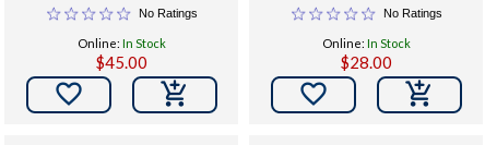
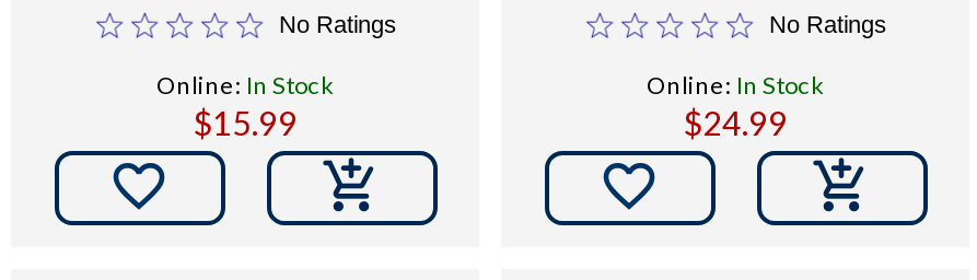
- $45.00
+ $15.99

- $28.00
+ $24.99
